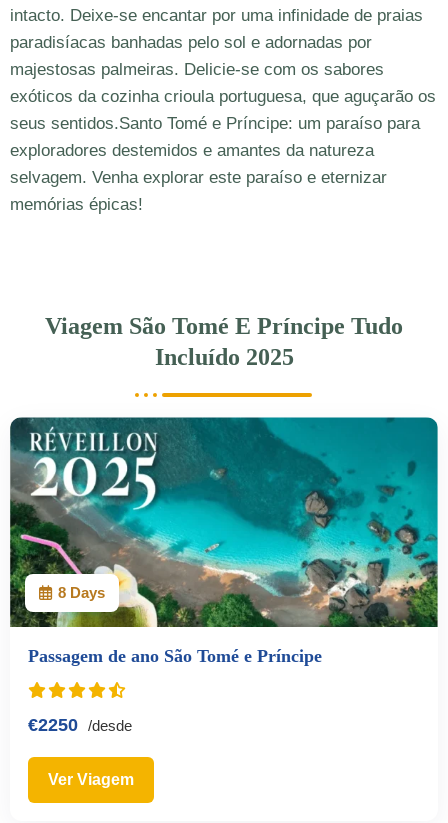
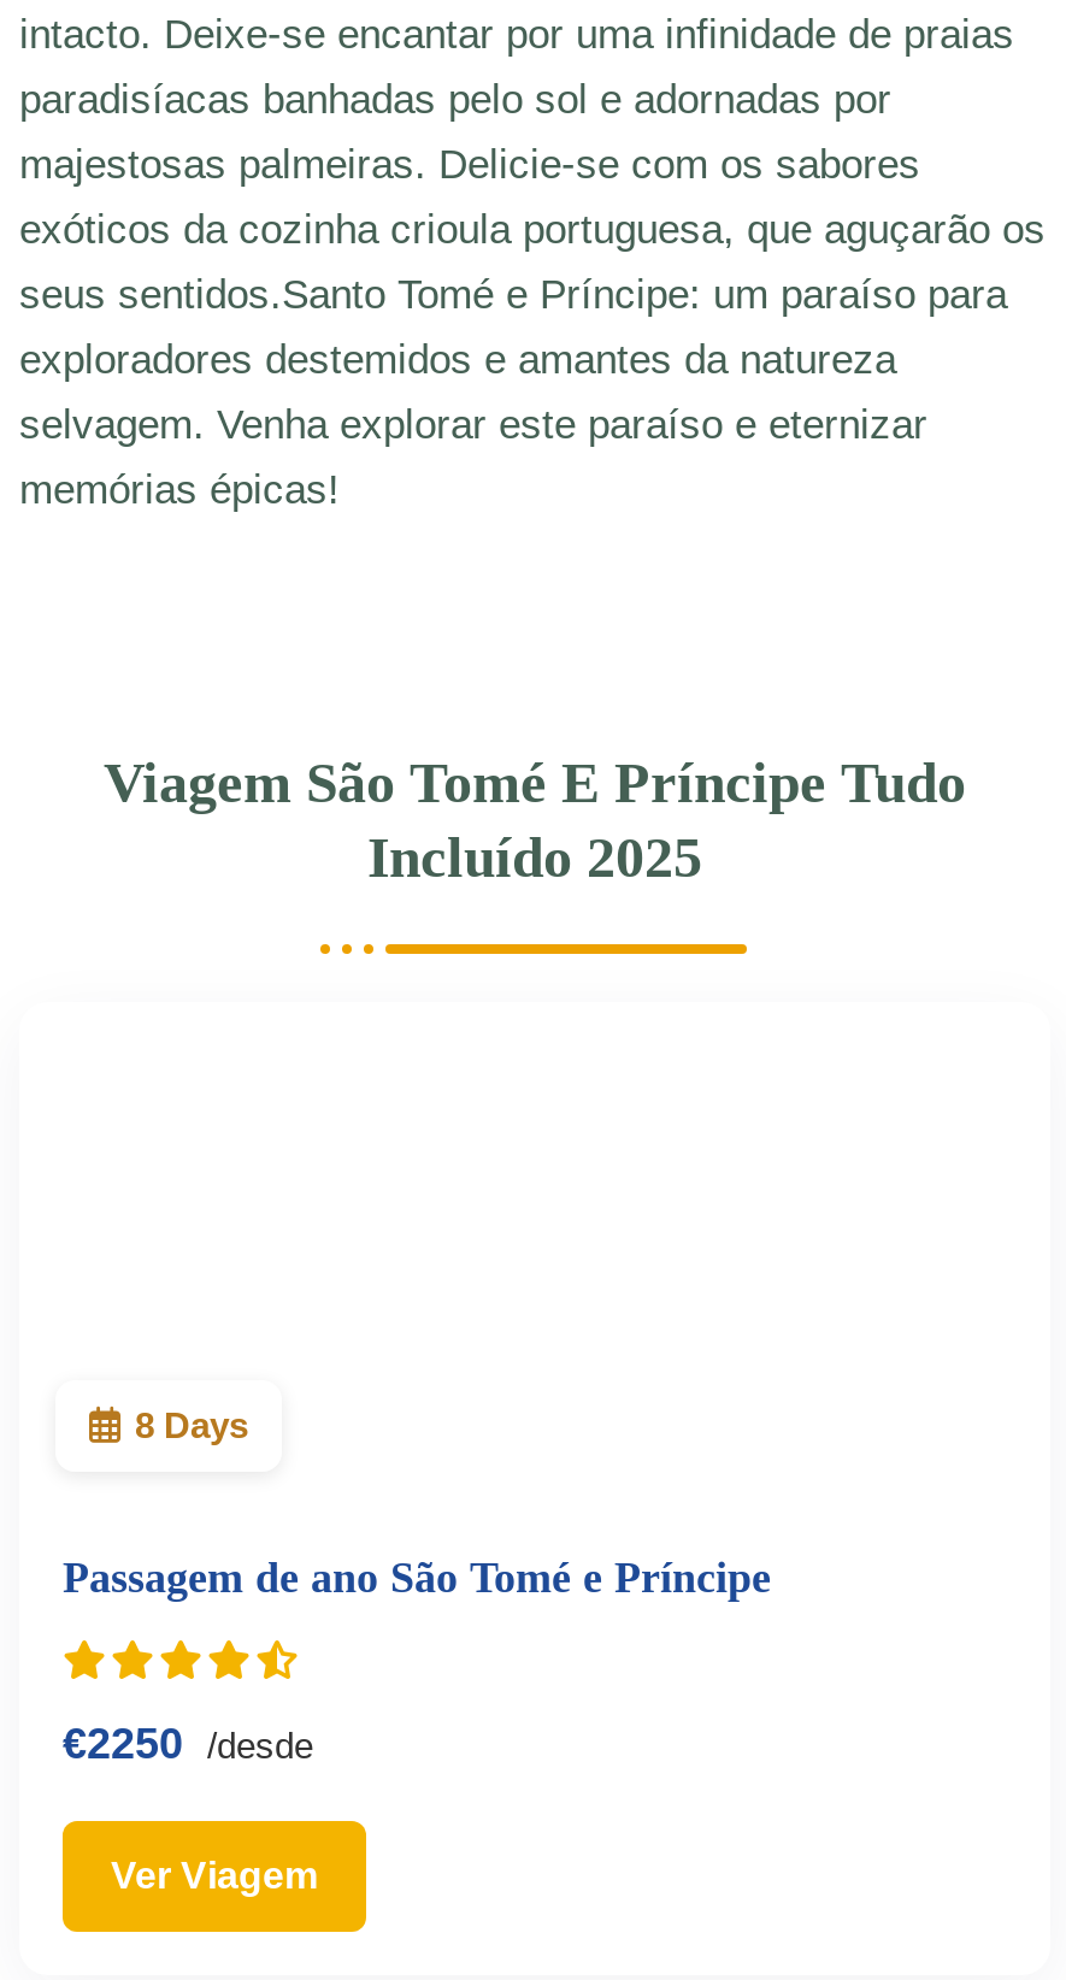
- [image]
